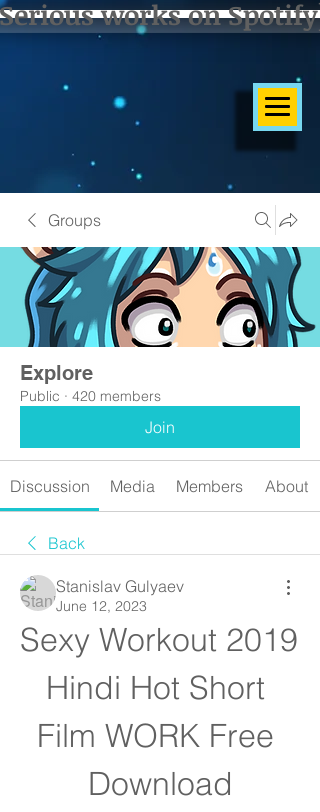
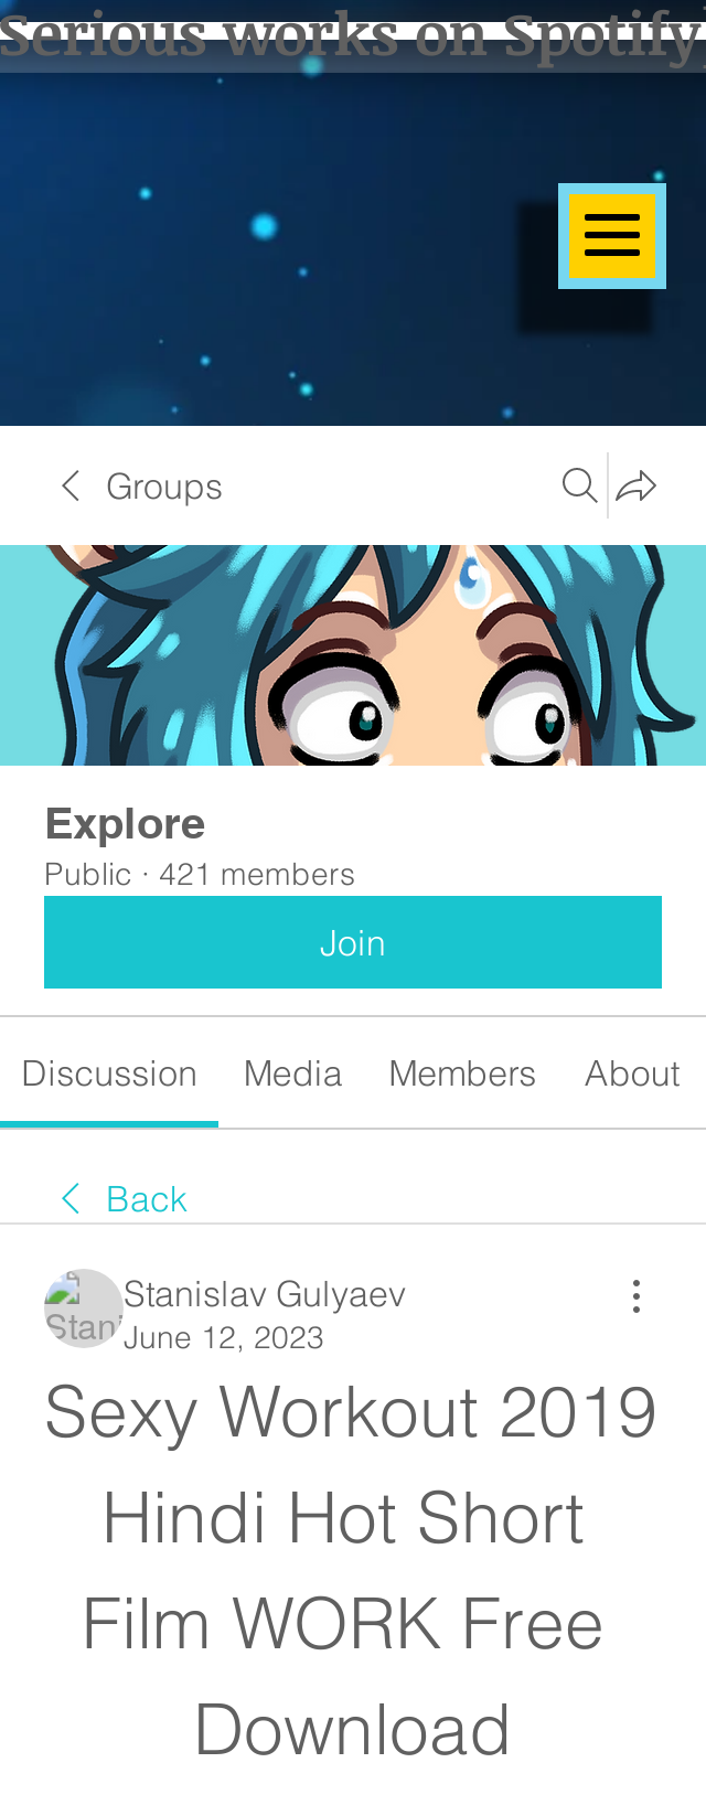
- Public · 420 members
+ Public · 421 members
